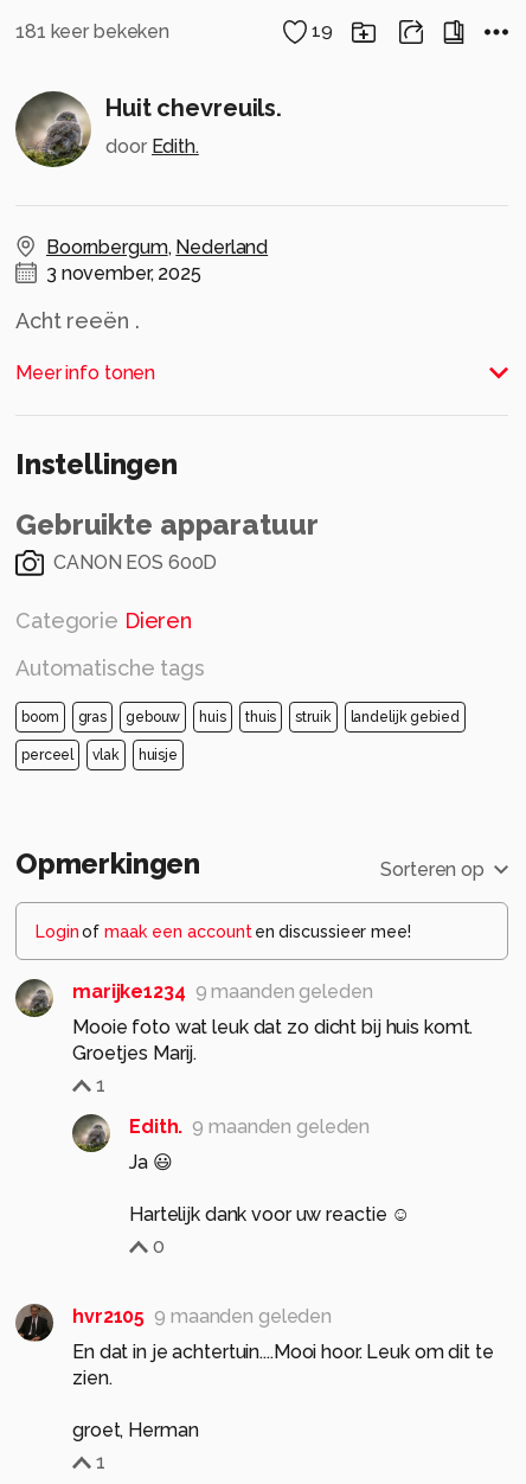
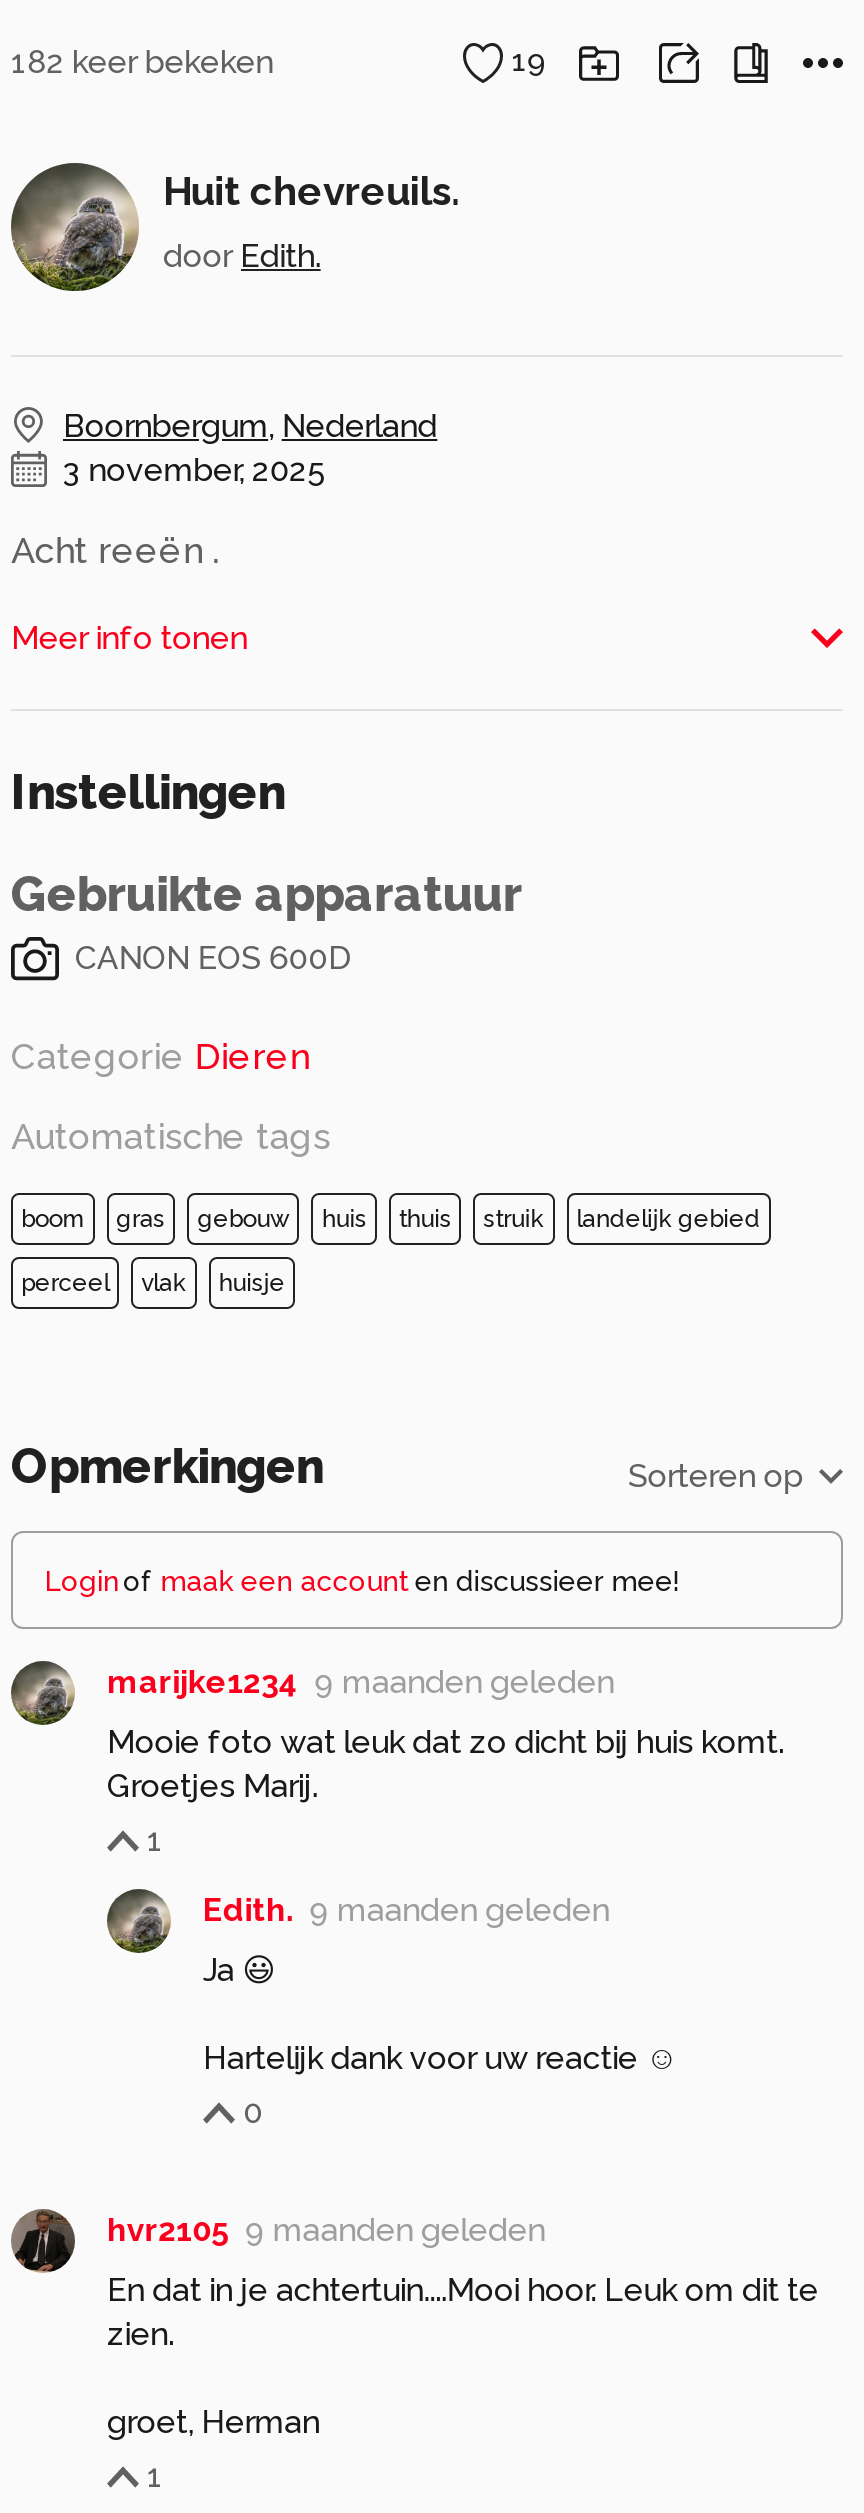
- 181 keer bekeken
+ 182 keer bekeken
